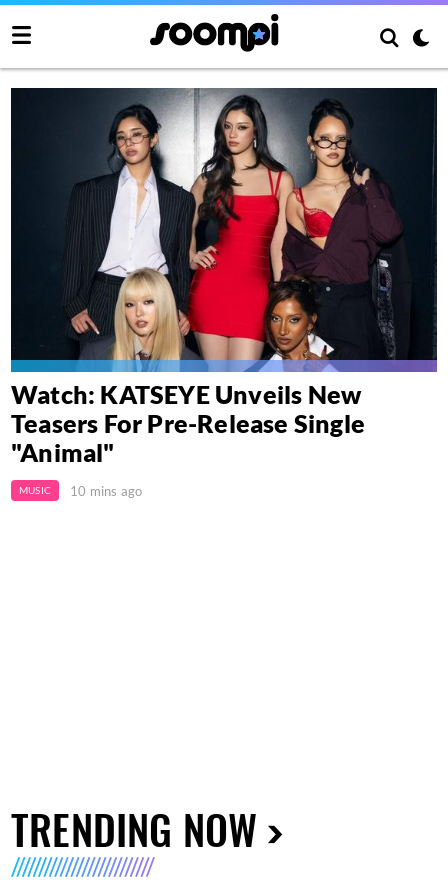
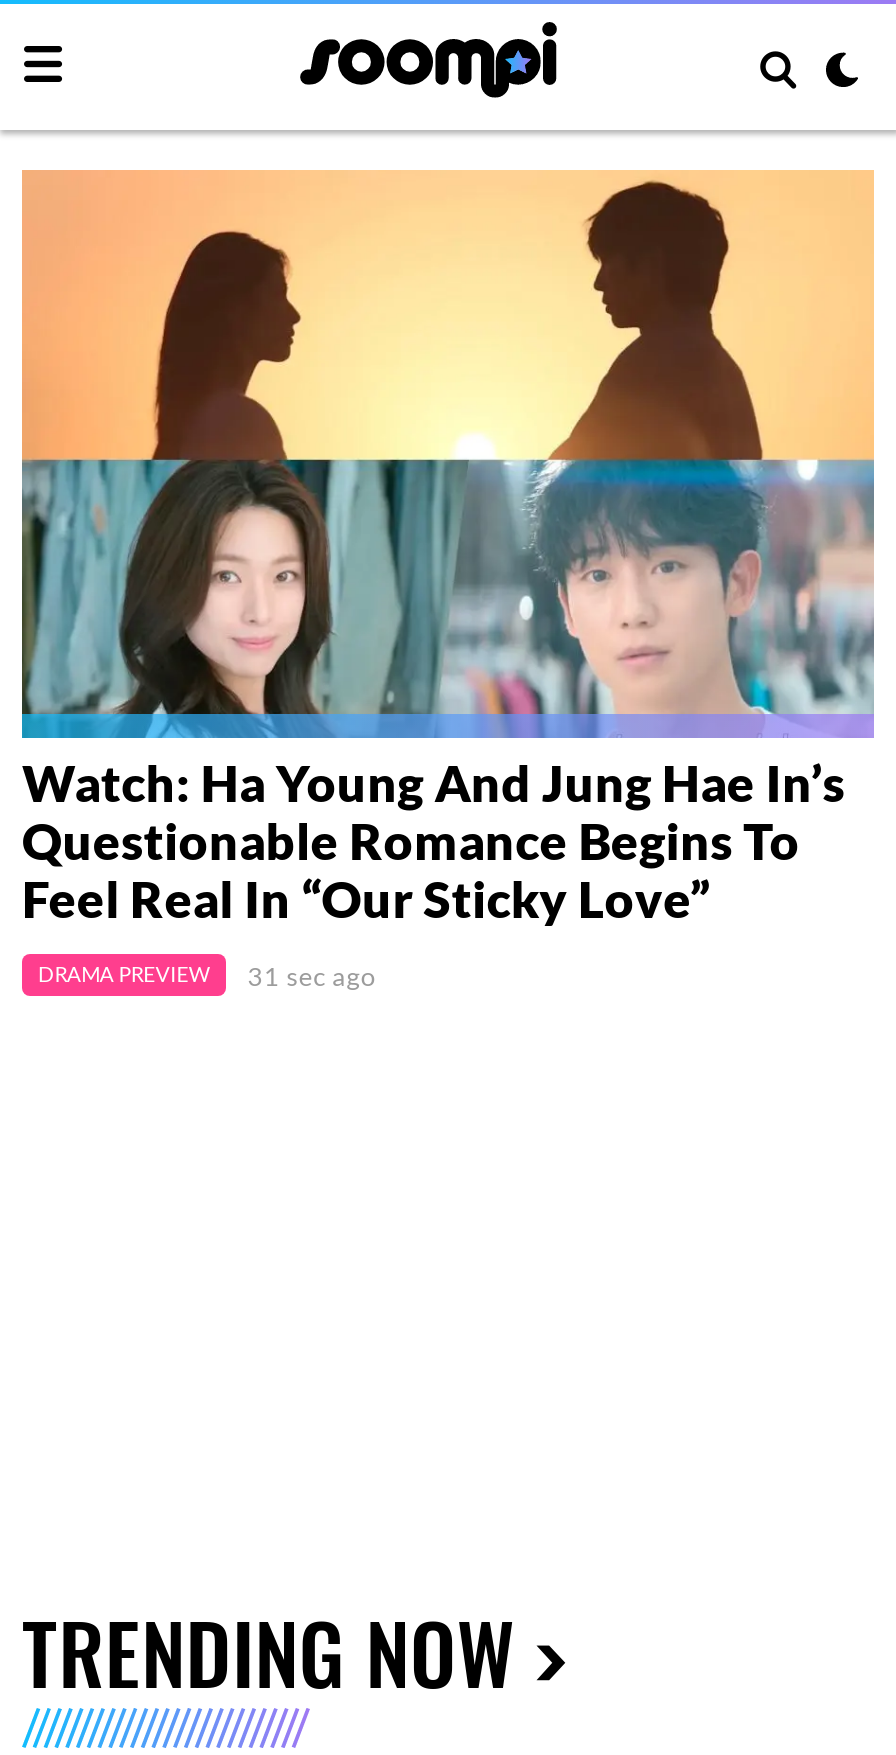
- [image]
- Watch: KATSEYE Unveils New
- Teasers For Pre-Release Single
- "Animal"
+ [image]
+ Watch: Ha Young And Jung Hae In’s
+ Questionable Romance Begins To
+ Feel Real In “Our Sticky Love”

- MUSIC
- 10 mins ago
+ DRAMA PREVIEW
+ 31 sec ago
